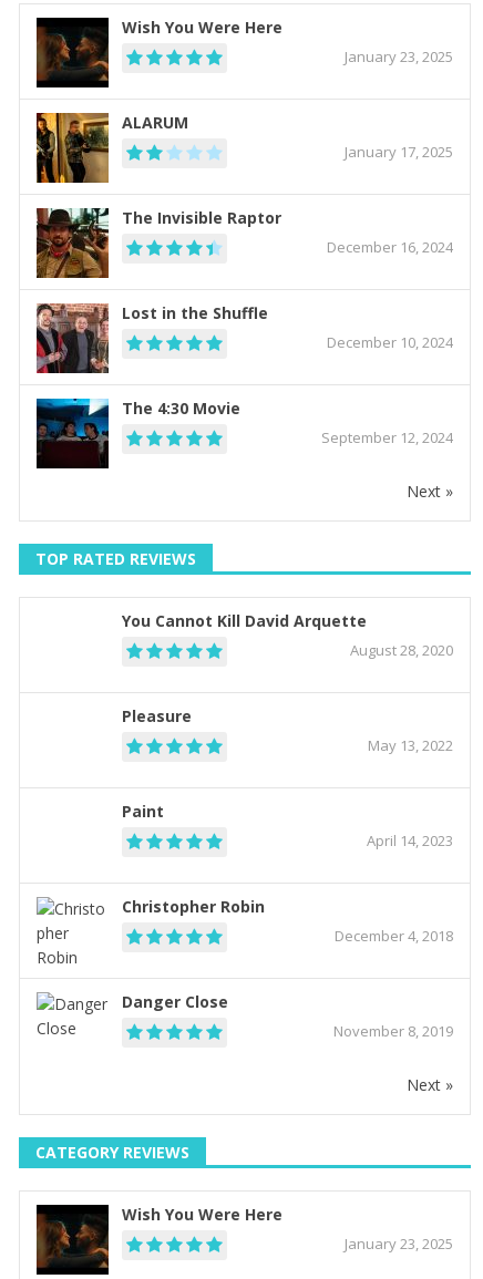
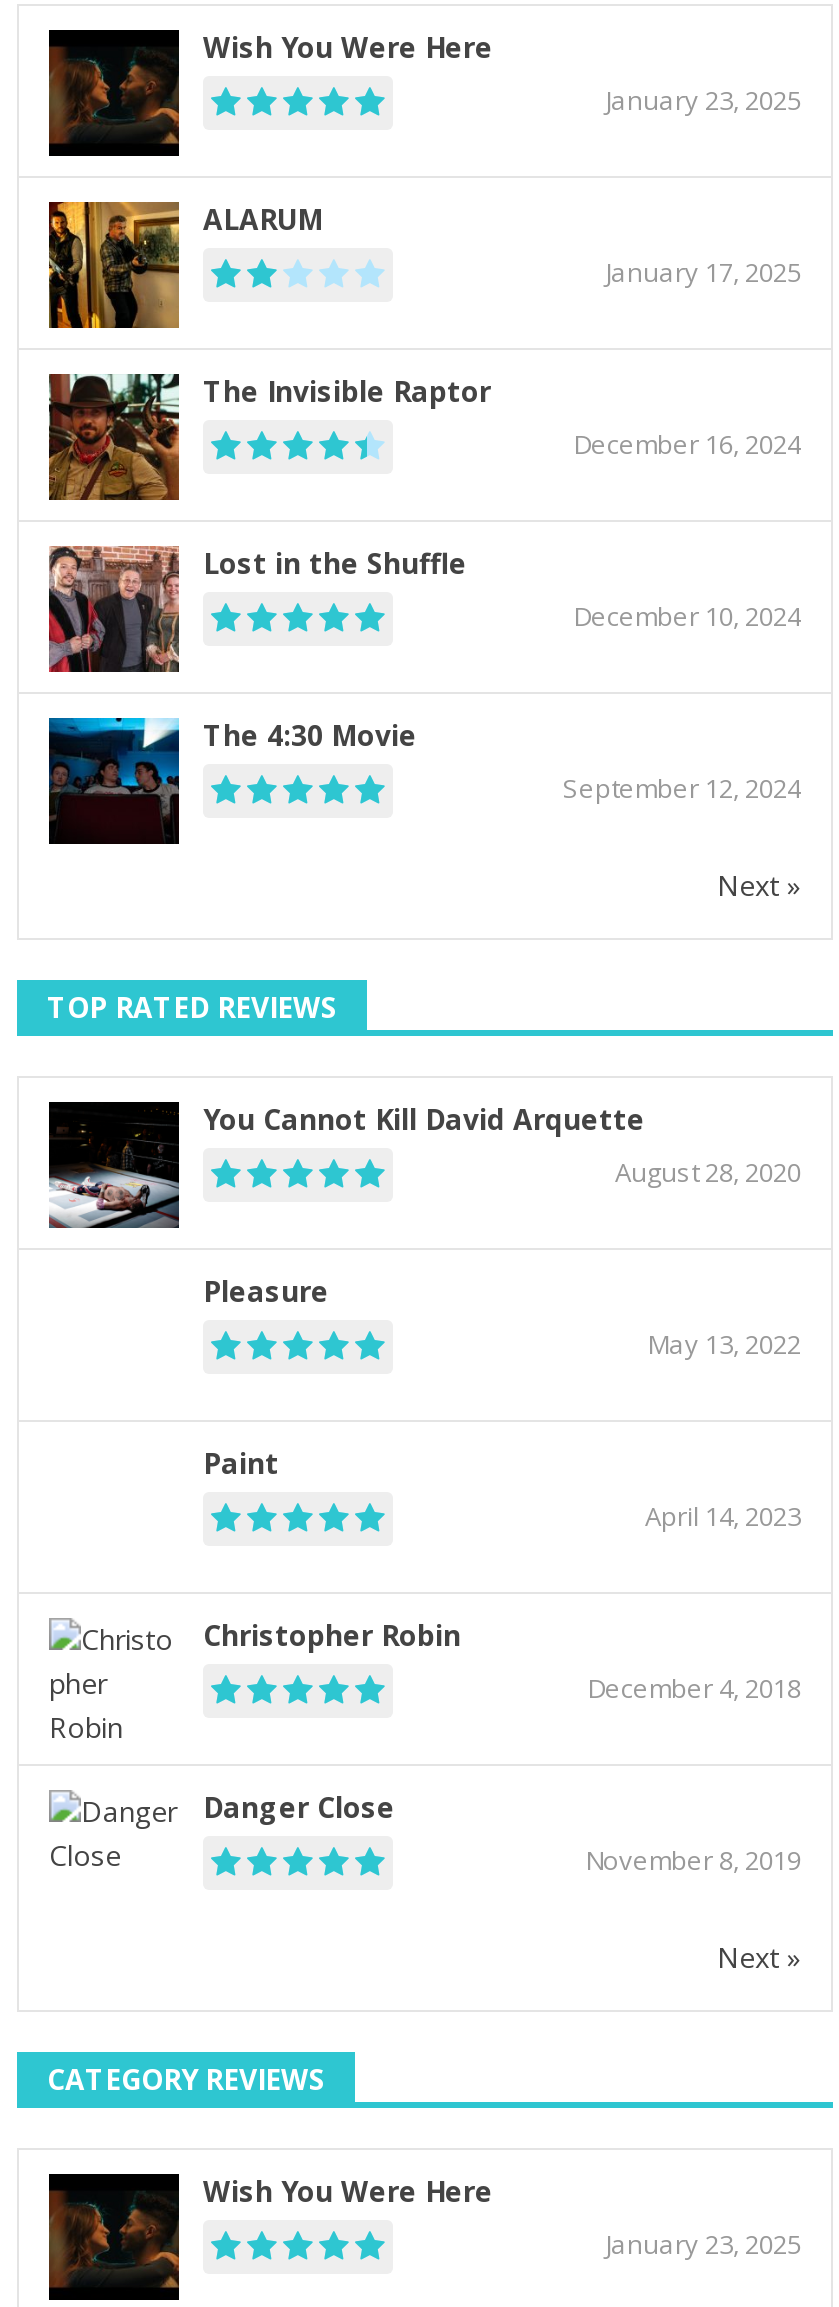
+ [image]
